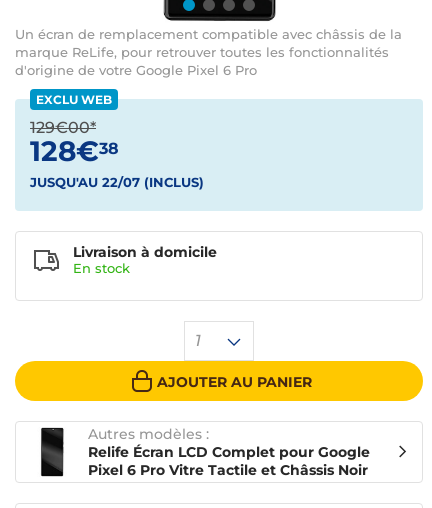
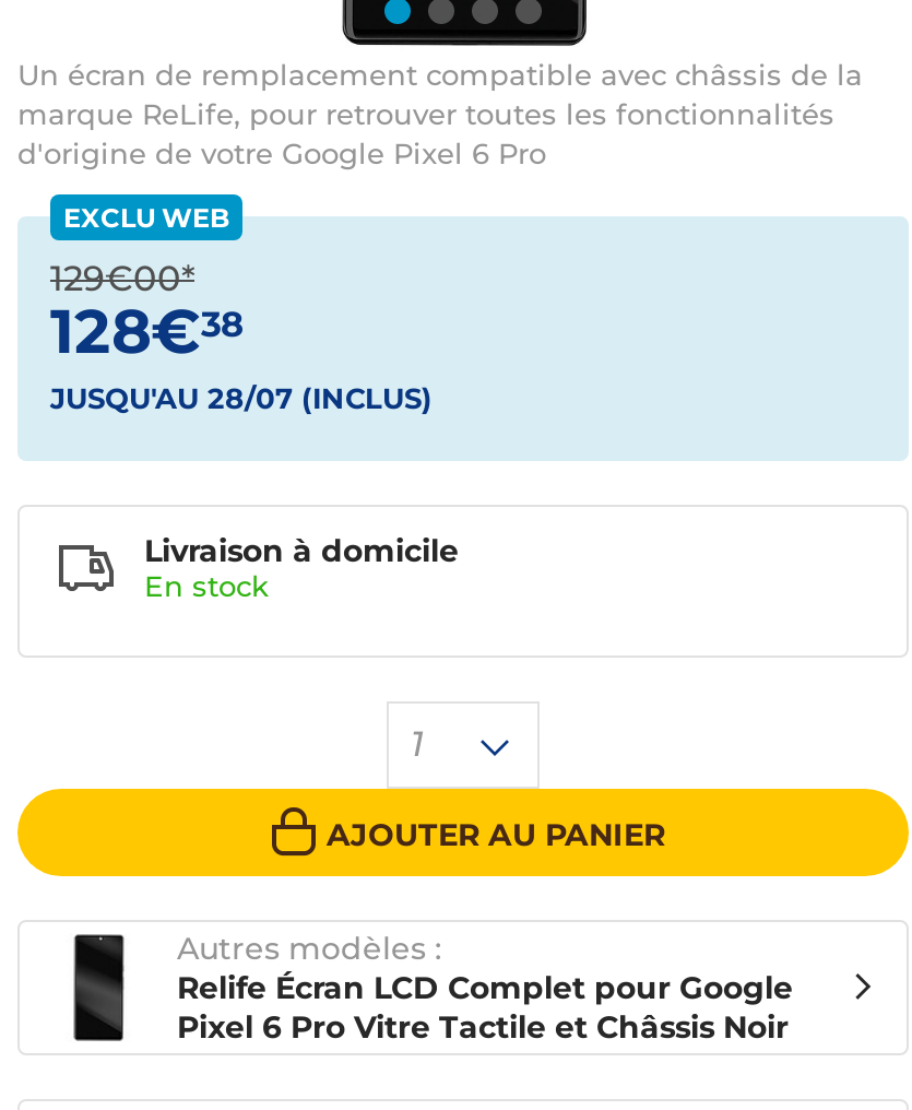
- JUSQU'AU 22/07 (INCLUS)
+ JUSQU'AU 28/07 (INCLUS)
